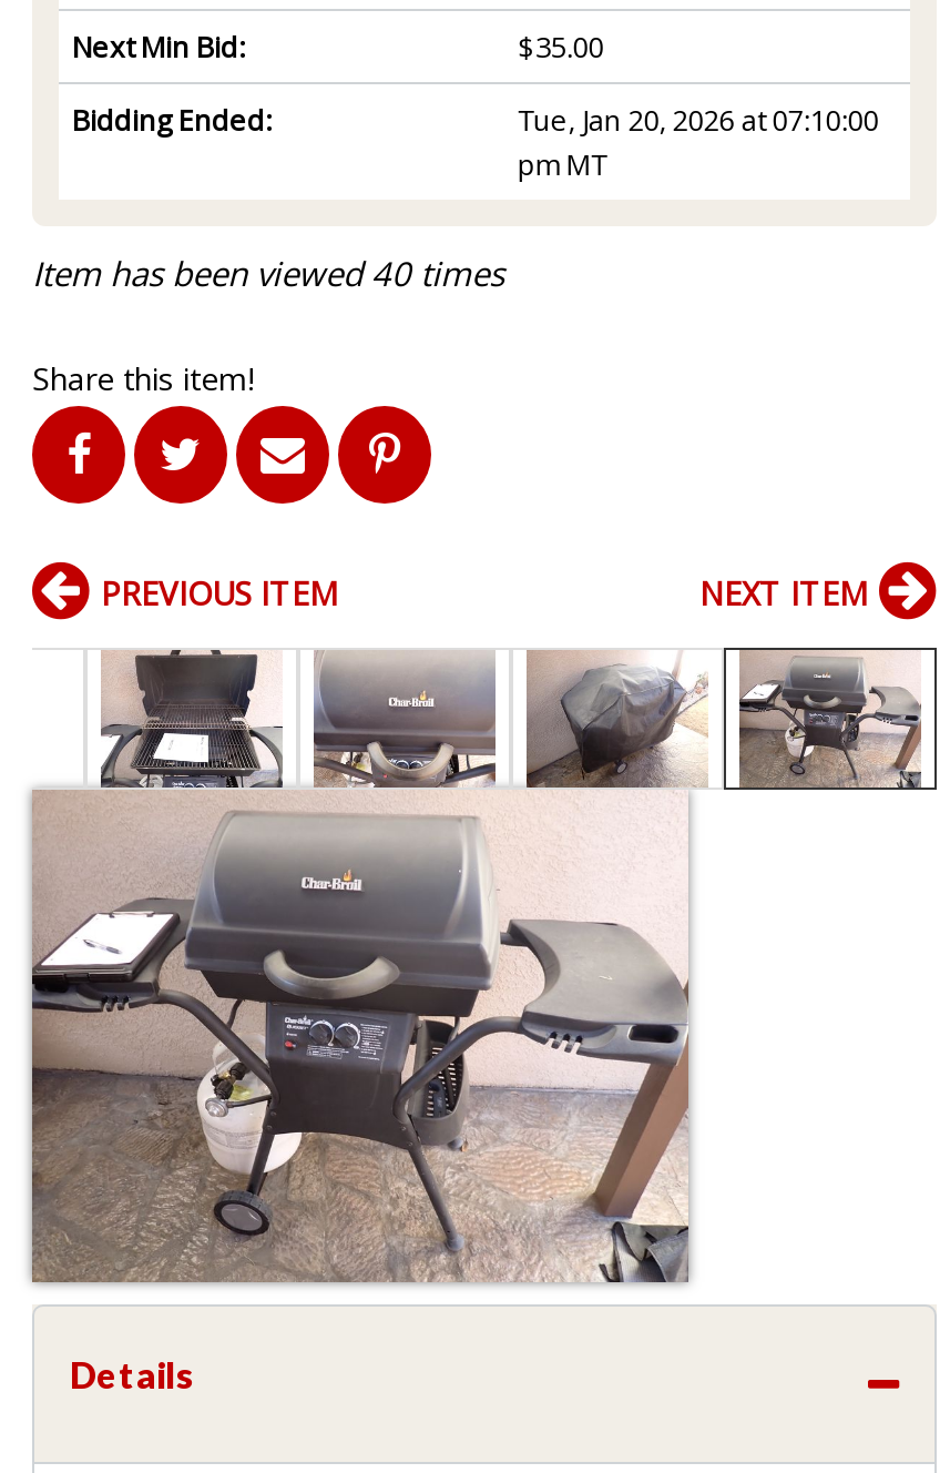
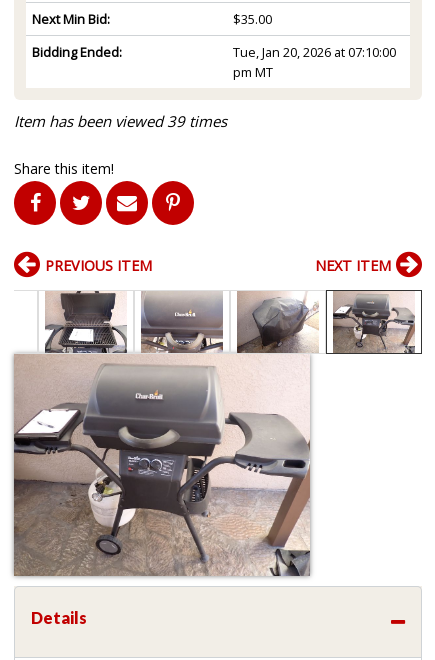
- Item has been viewed 40 times
+ Item has been viewed 39 times
